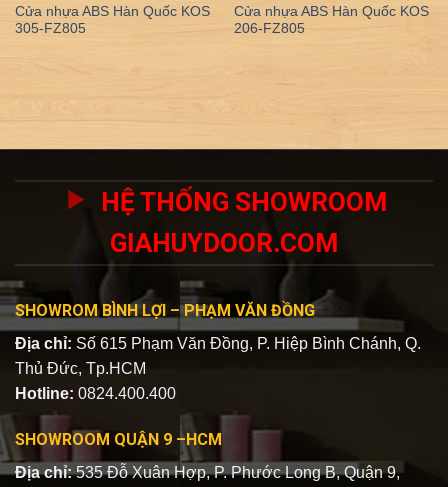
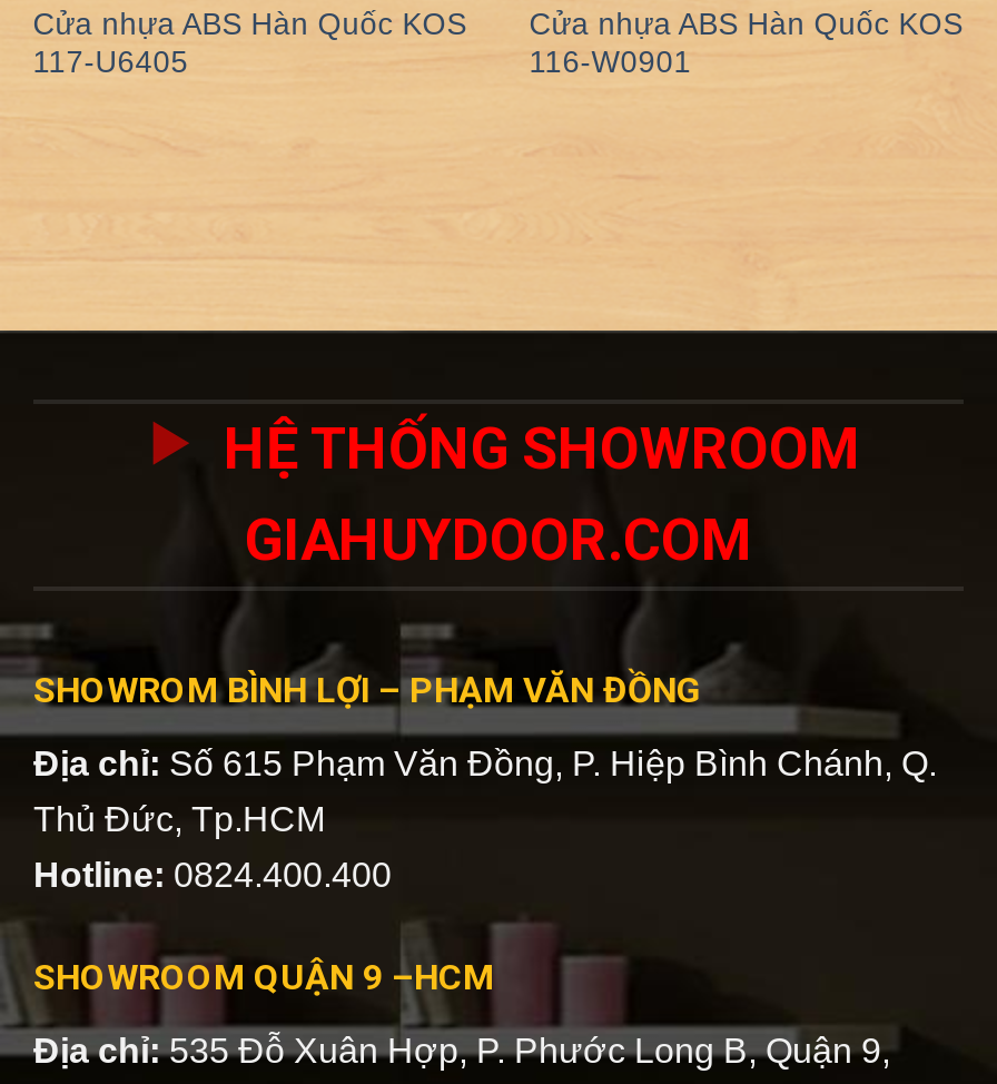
- 305-FZ805
+ 117-U6405

- 206-FZ805
+ 116-W0901
